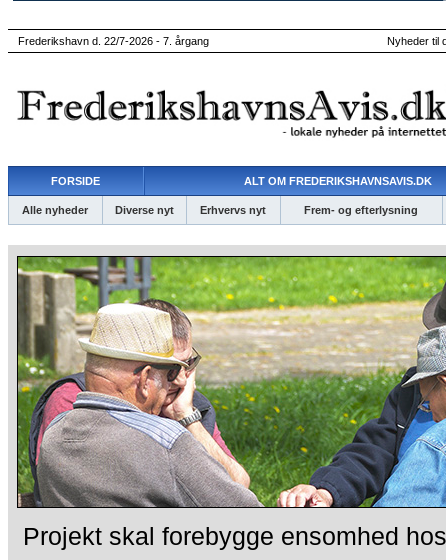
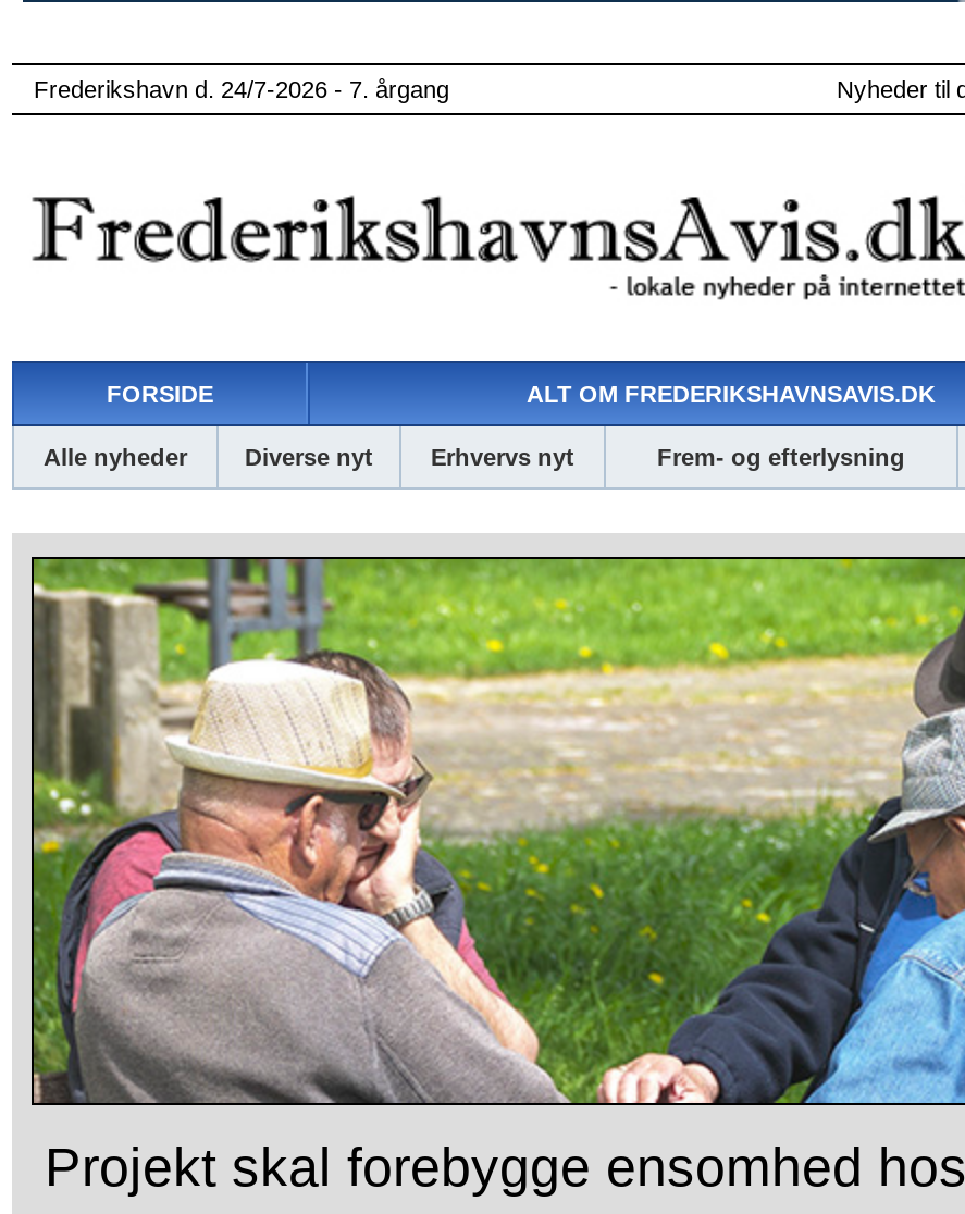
- Frederikshavn d. 22/7-2026 - 7. årgang
+ Frederikshavn d. 24/7-2026 - 7. årgang
